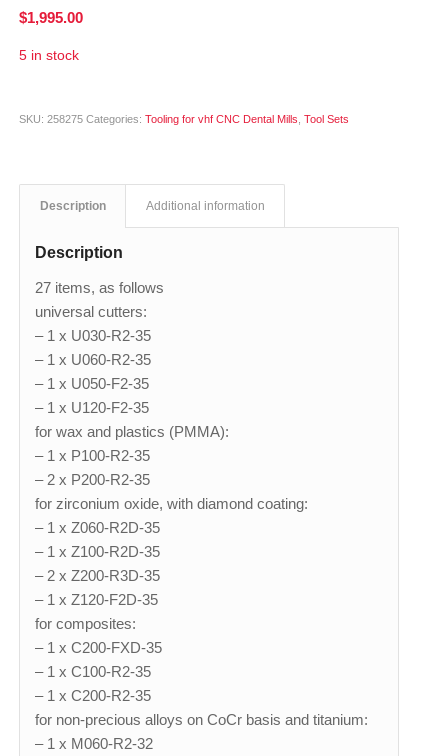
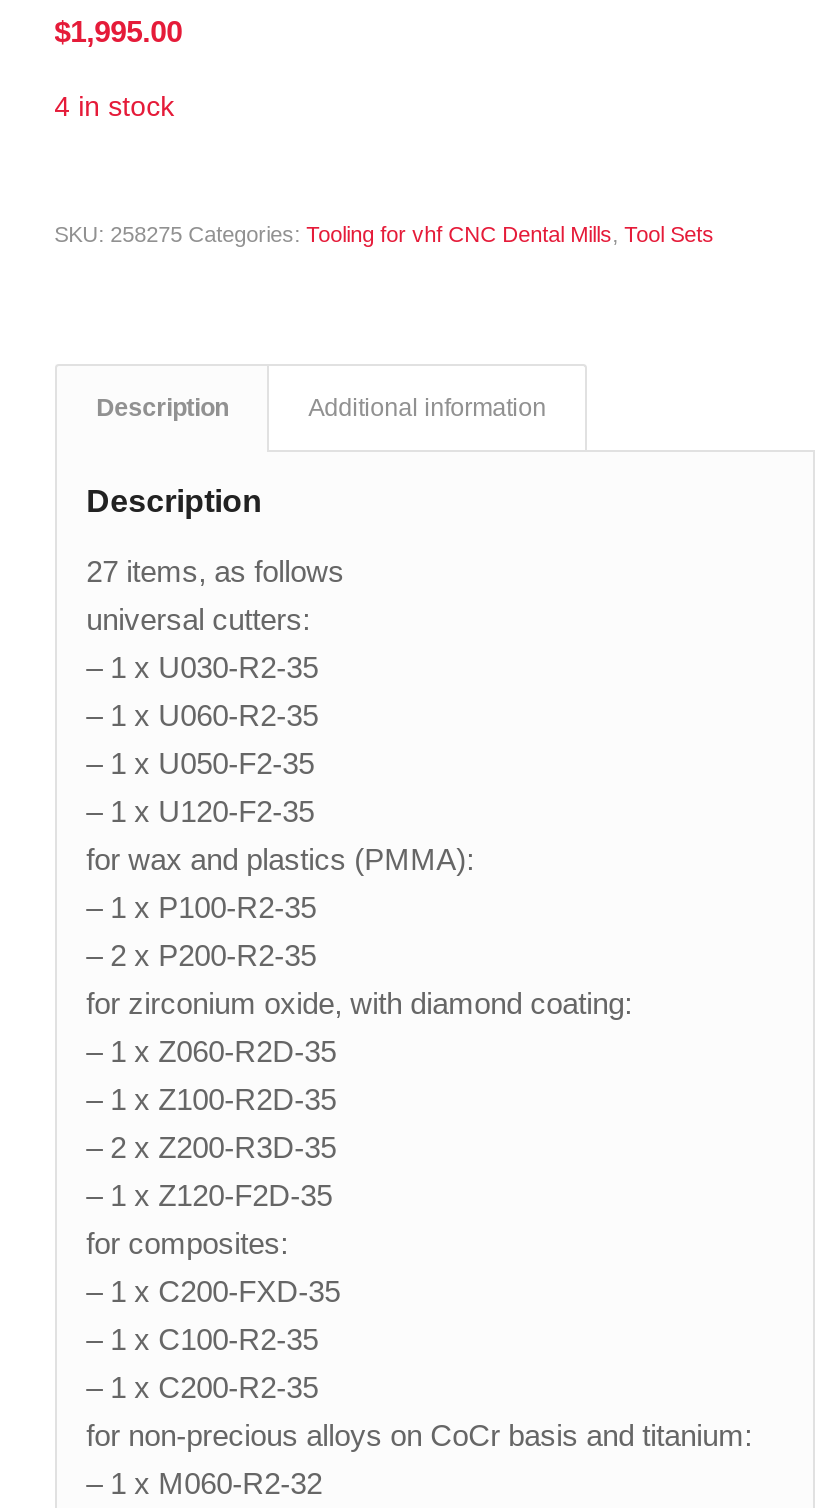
- 5 in stock
+ 4 in stock
